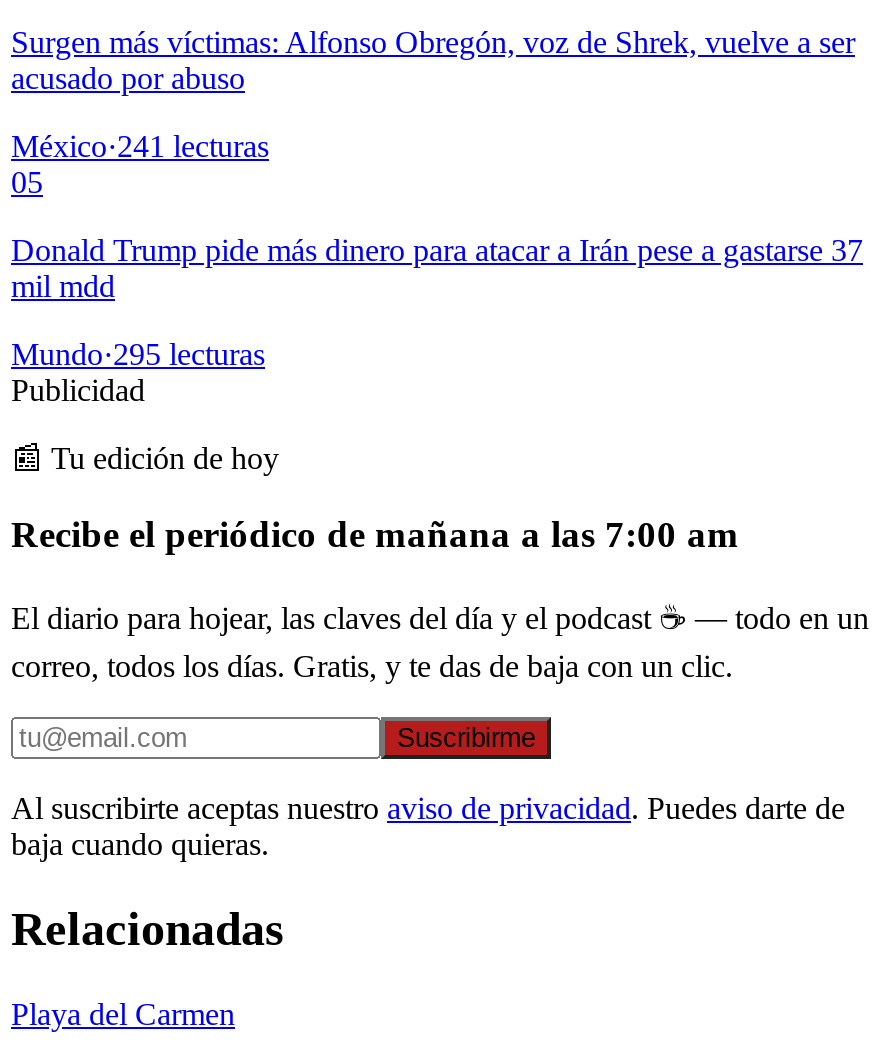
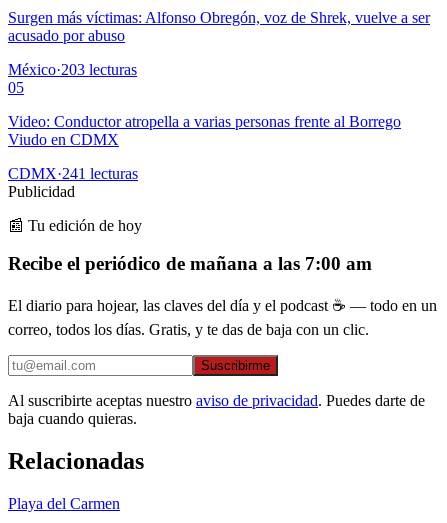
- México·241 lecturas
+ México·203 lecturas

- Donald Trump pide más dinero para atacar a Irán pese a gastarse 37
- mil mdd
+ Video: Conductor atropella a varias personas frente al Borrego
+ Viudo en CDMX

- Mundo·295 lecturas
+ CDMX·241 lecturas
